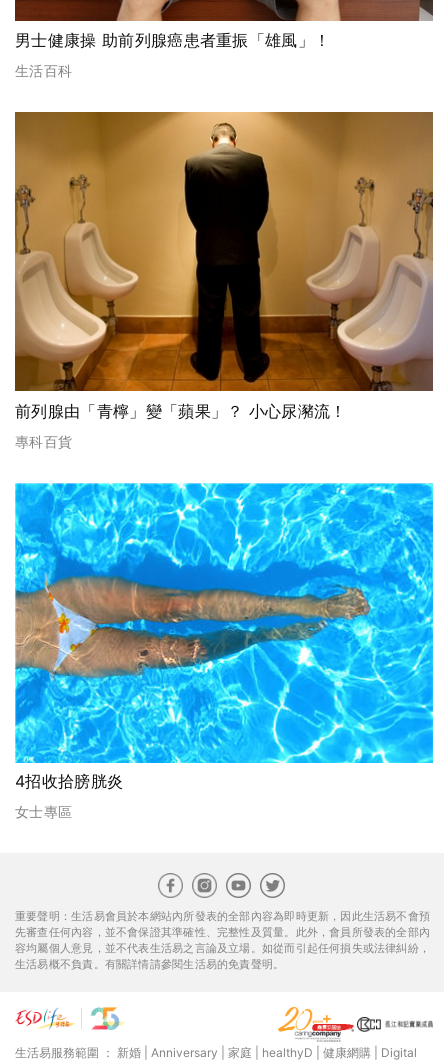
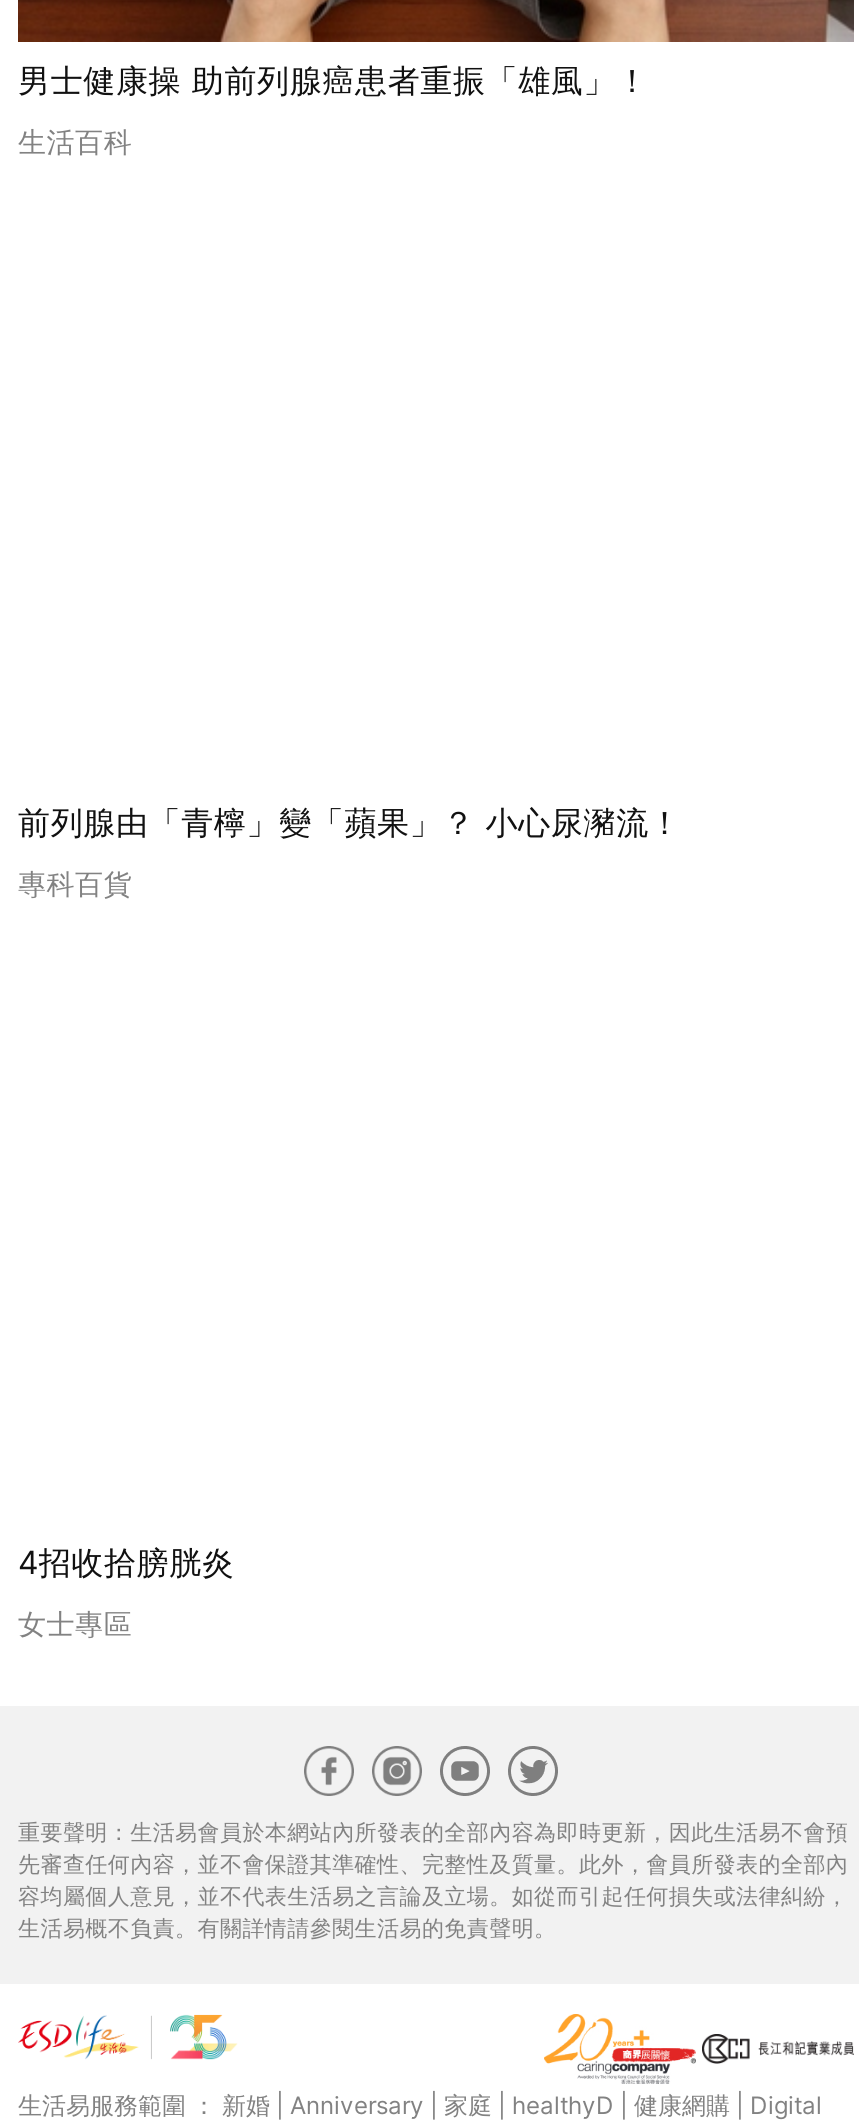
- [image]

- [image]
